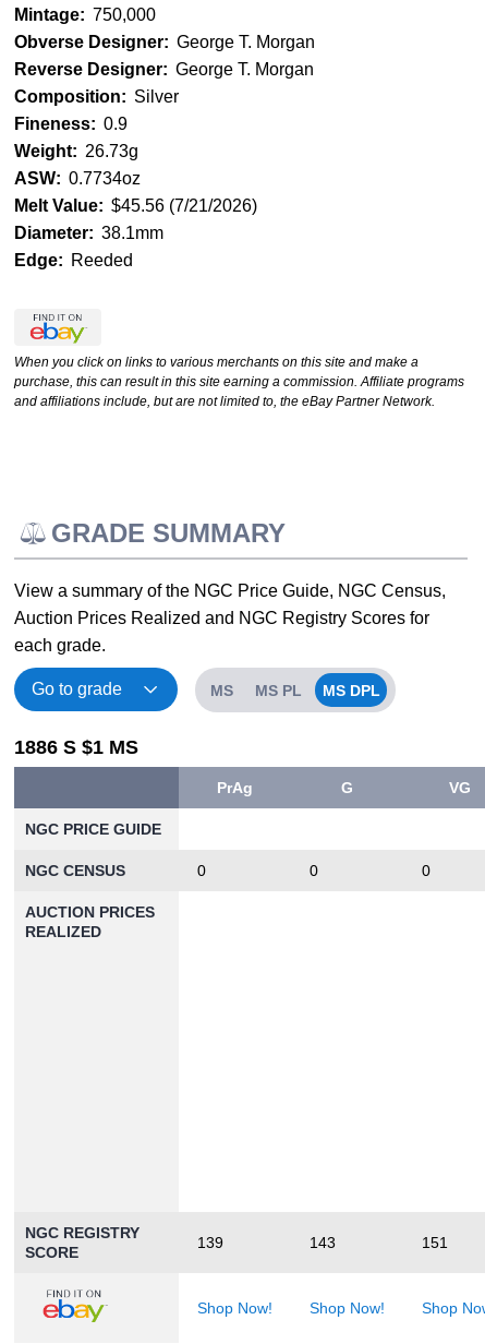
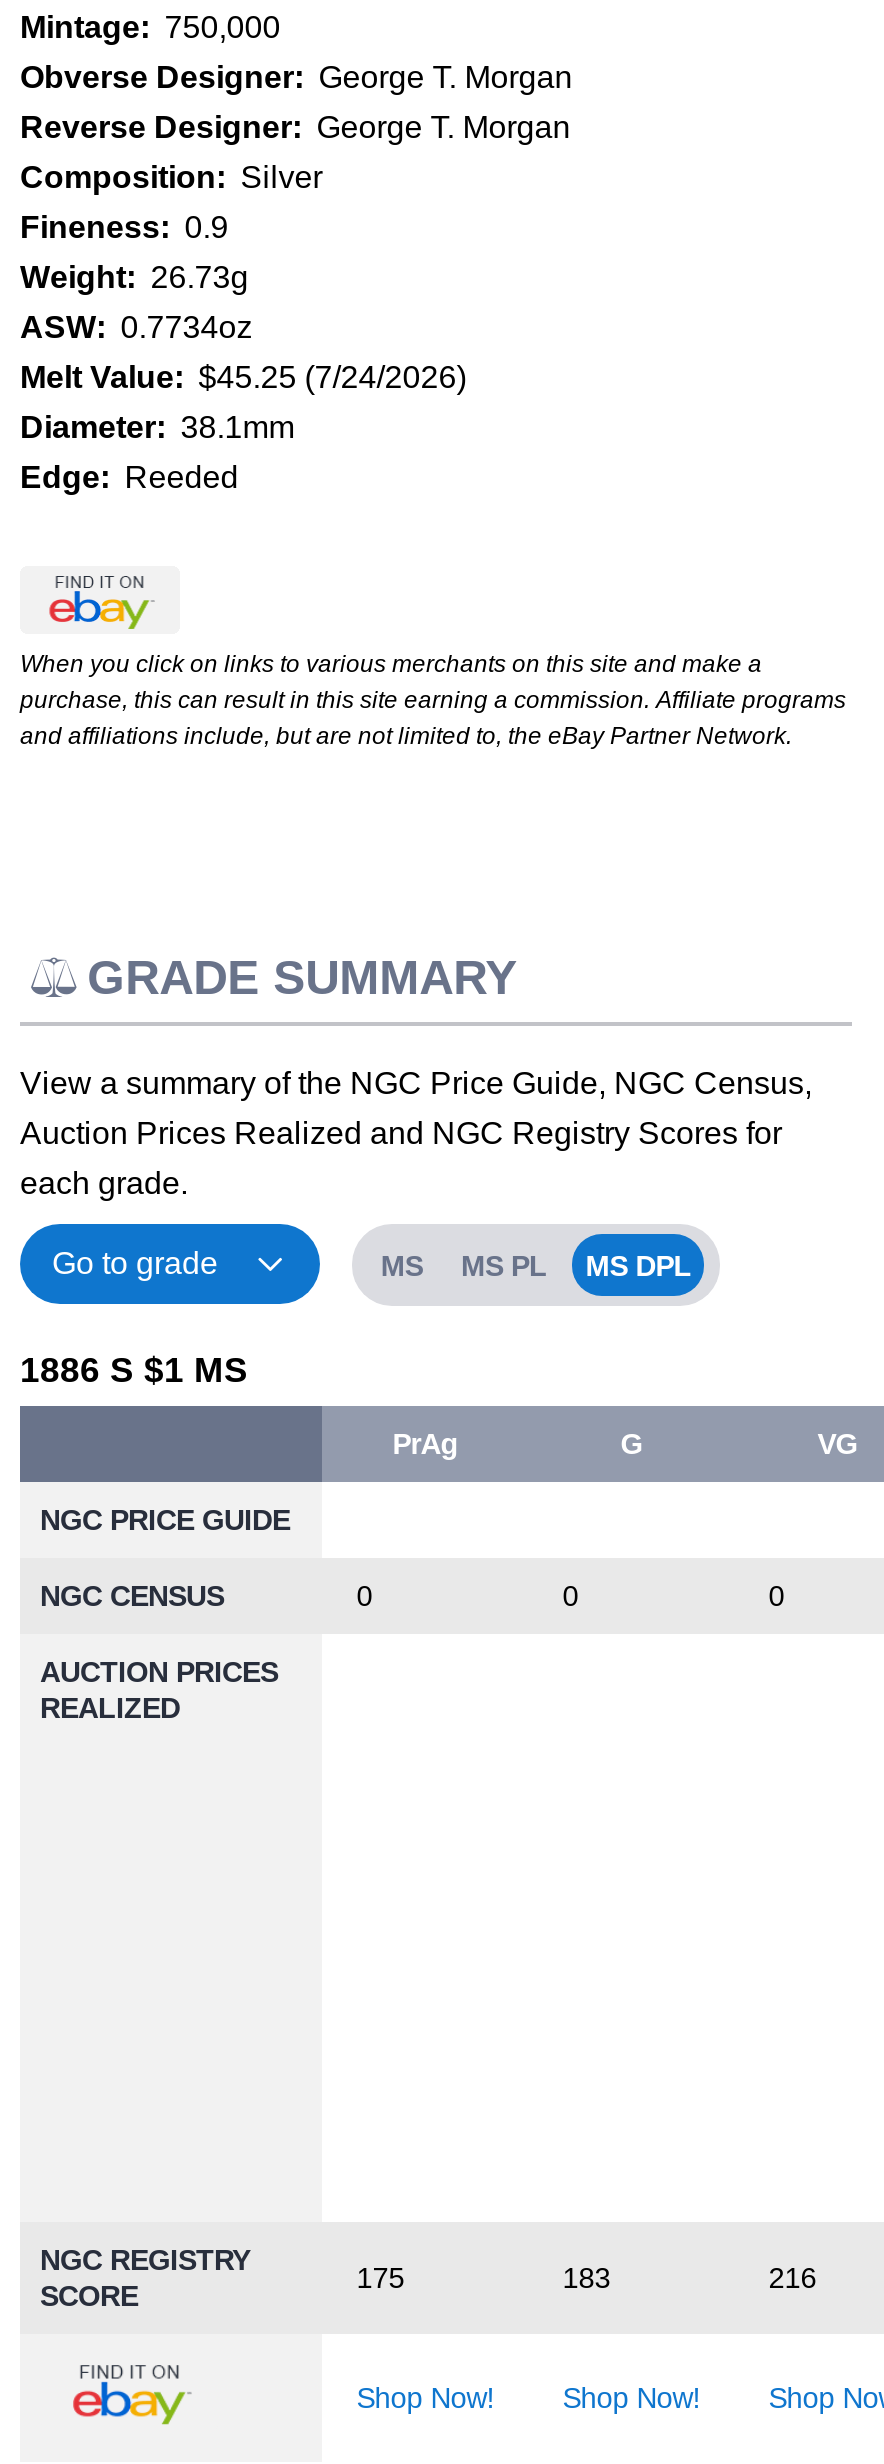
- Melt Value: $45.56 (7/21/2026)
+ Melt Value: $45.25 (7/24/2026)

- 139
+ 175

- 143
+ 183

- 151
+ 216
